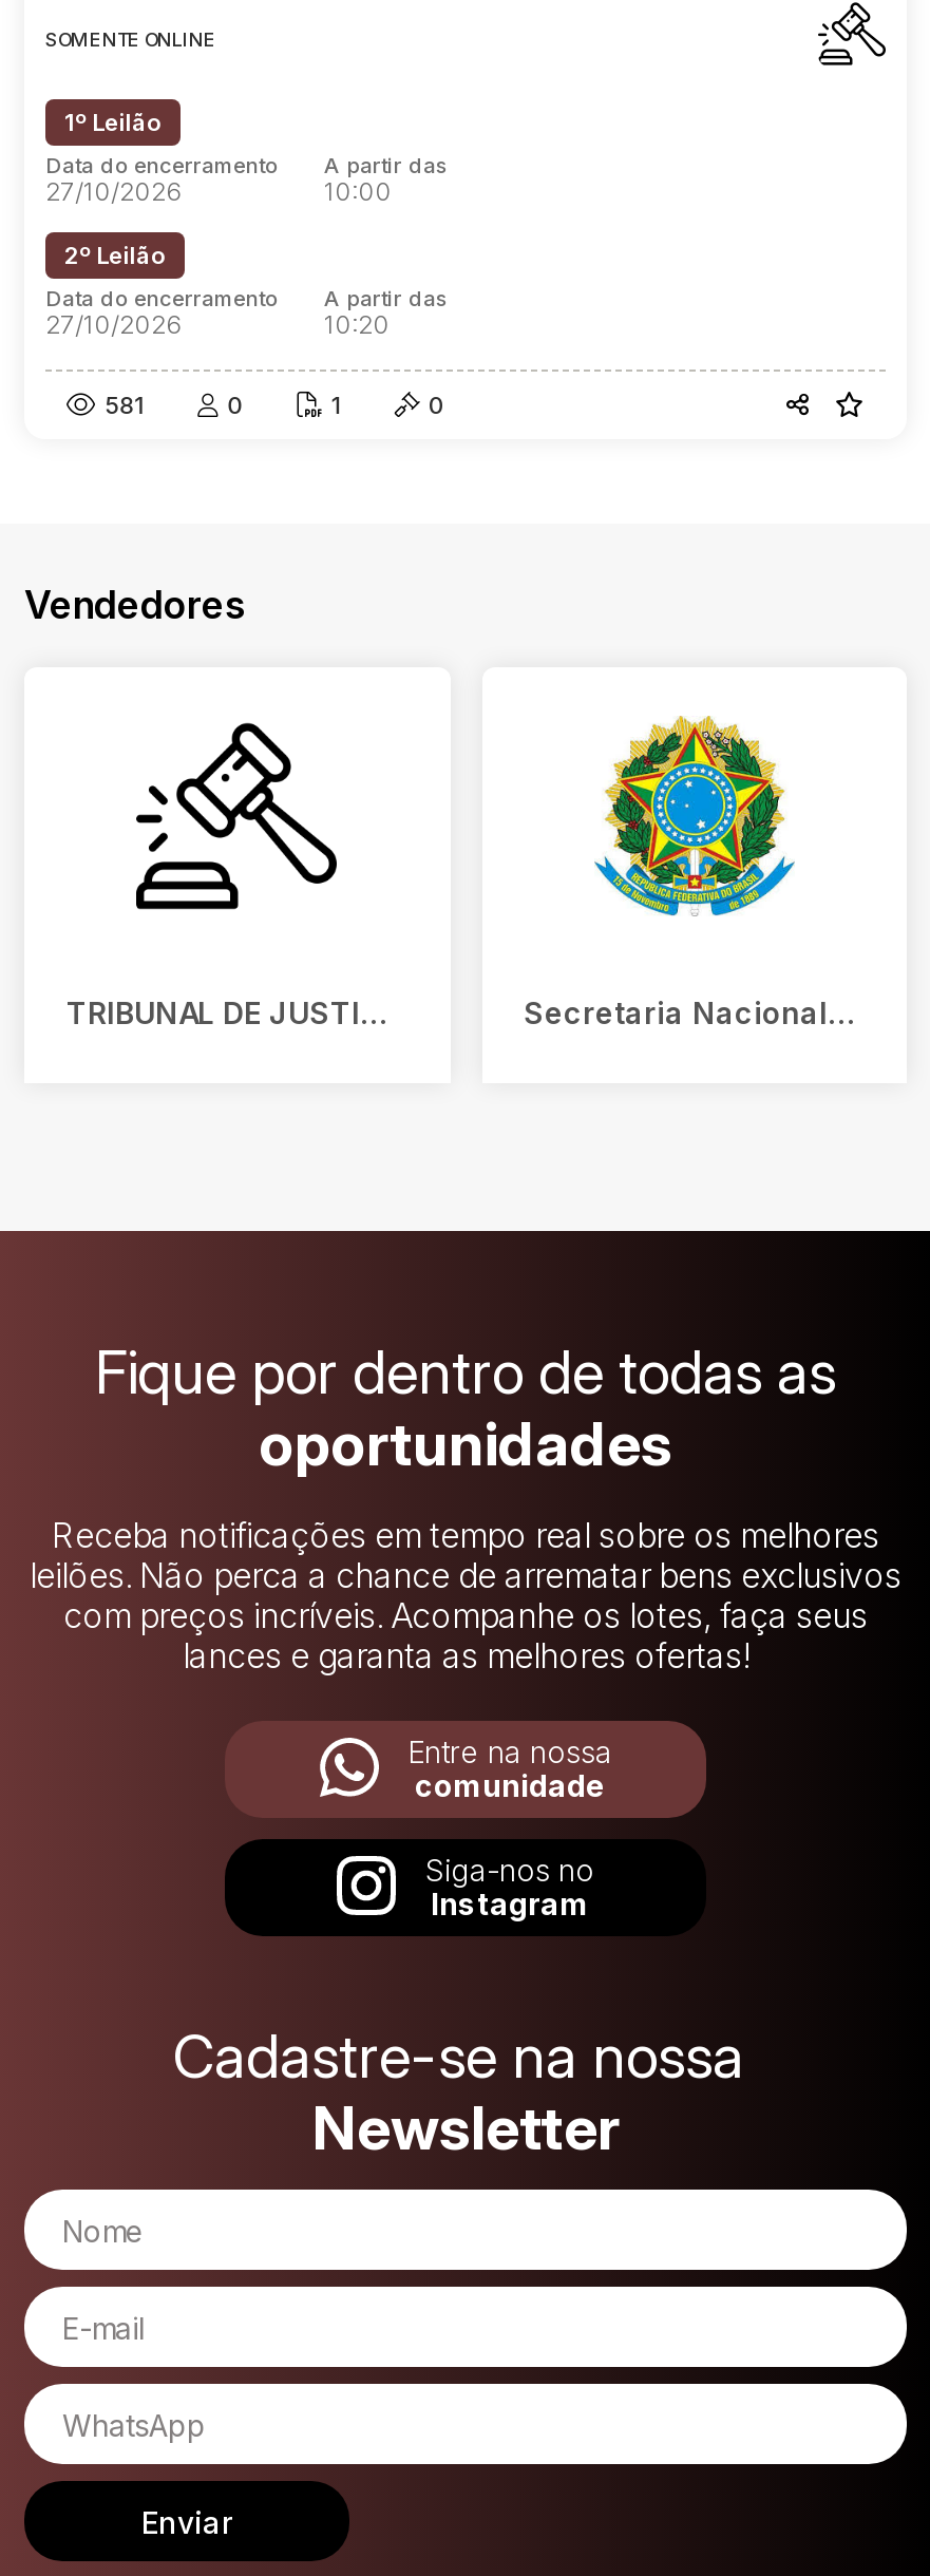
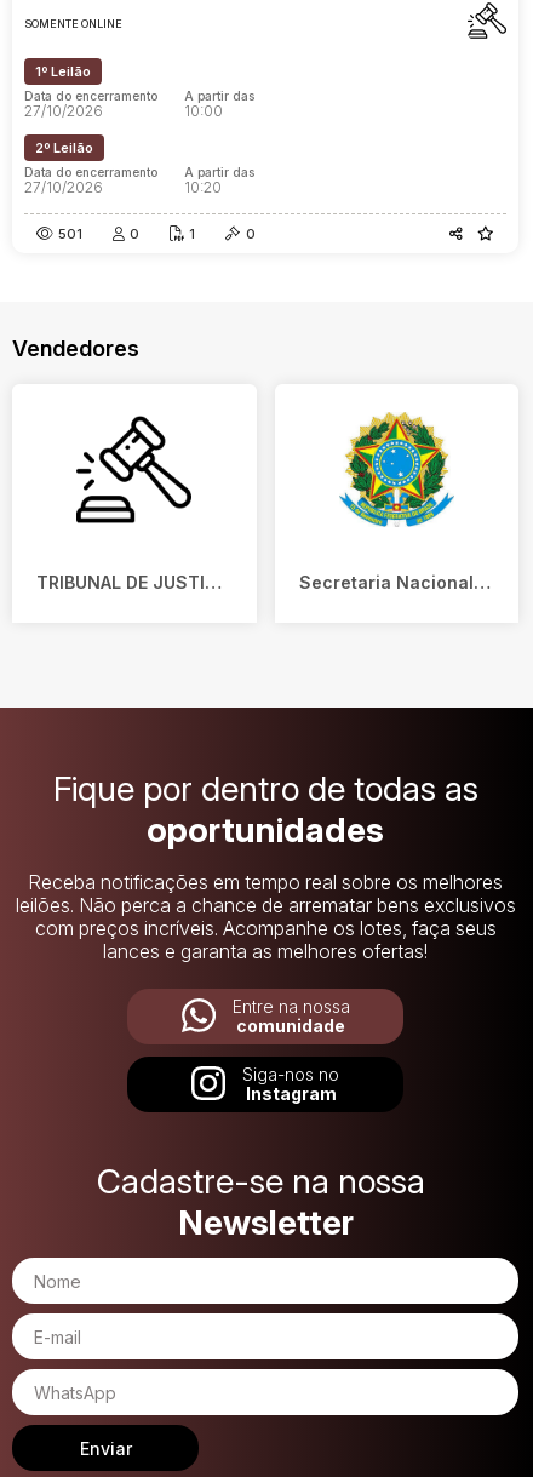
- 581
+ 501
